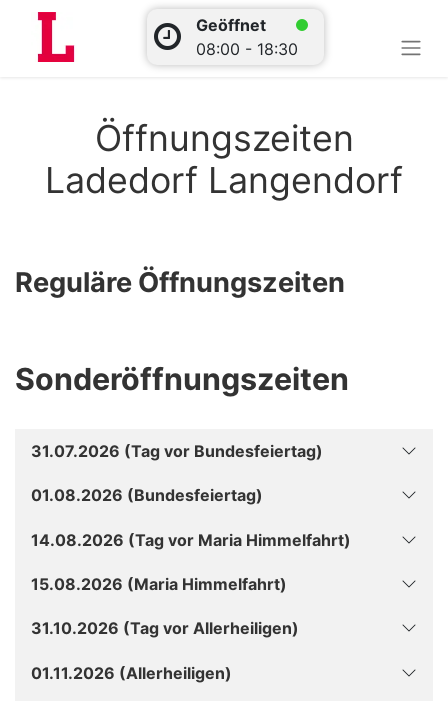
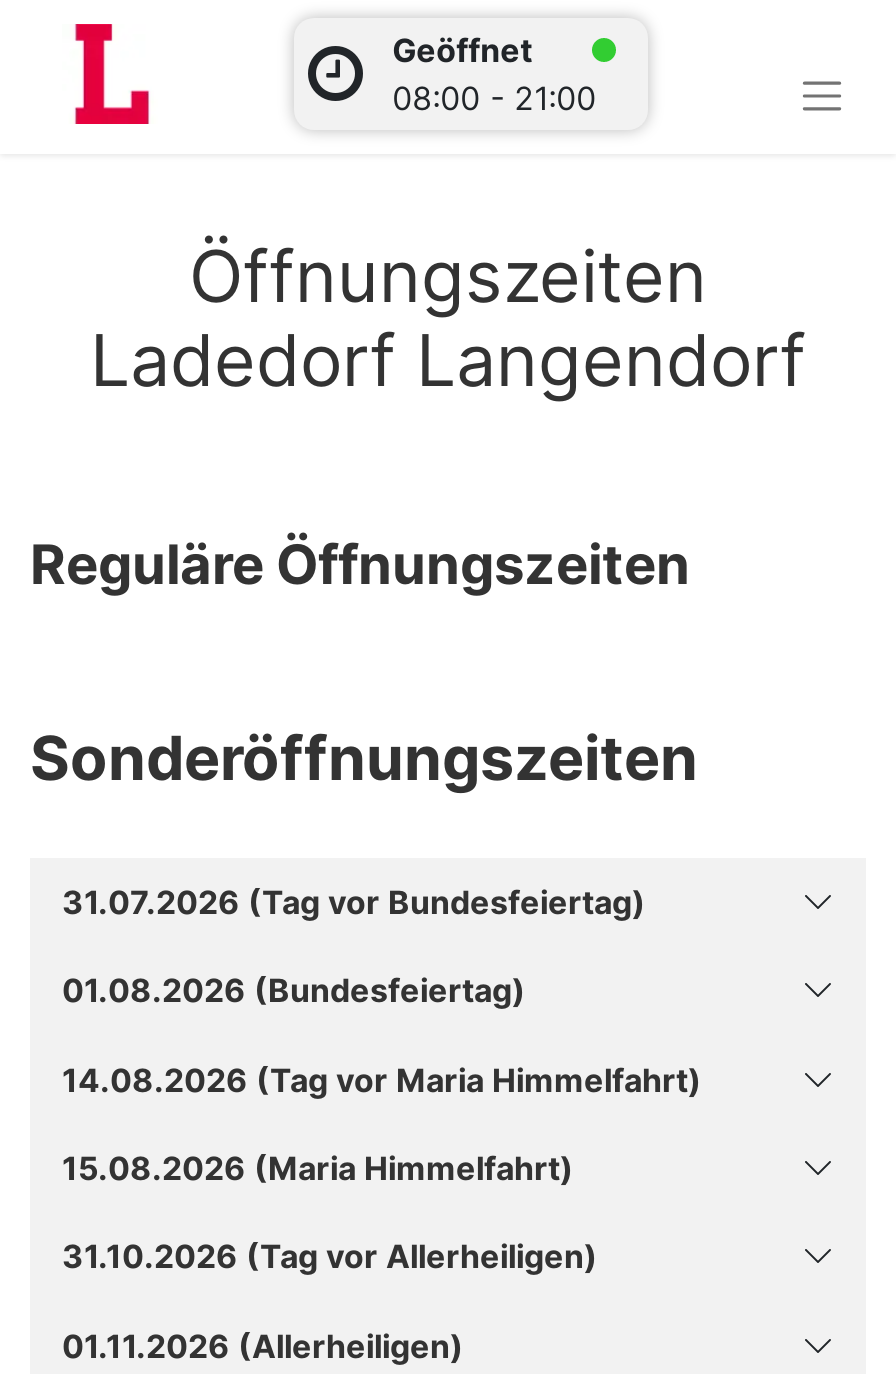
- 08:00 - 18:30
+ 08:00 - 21:00
